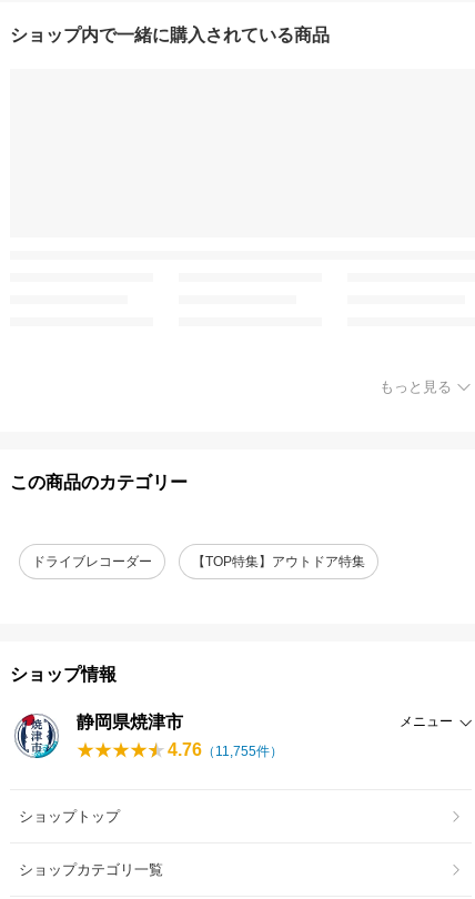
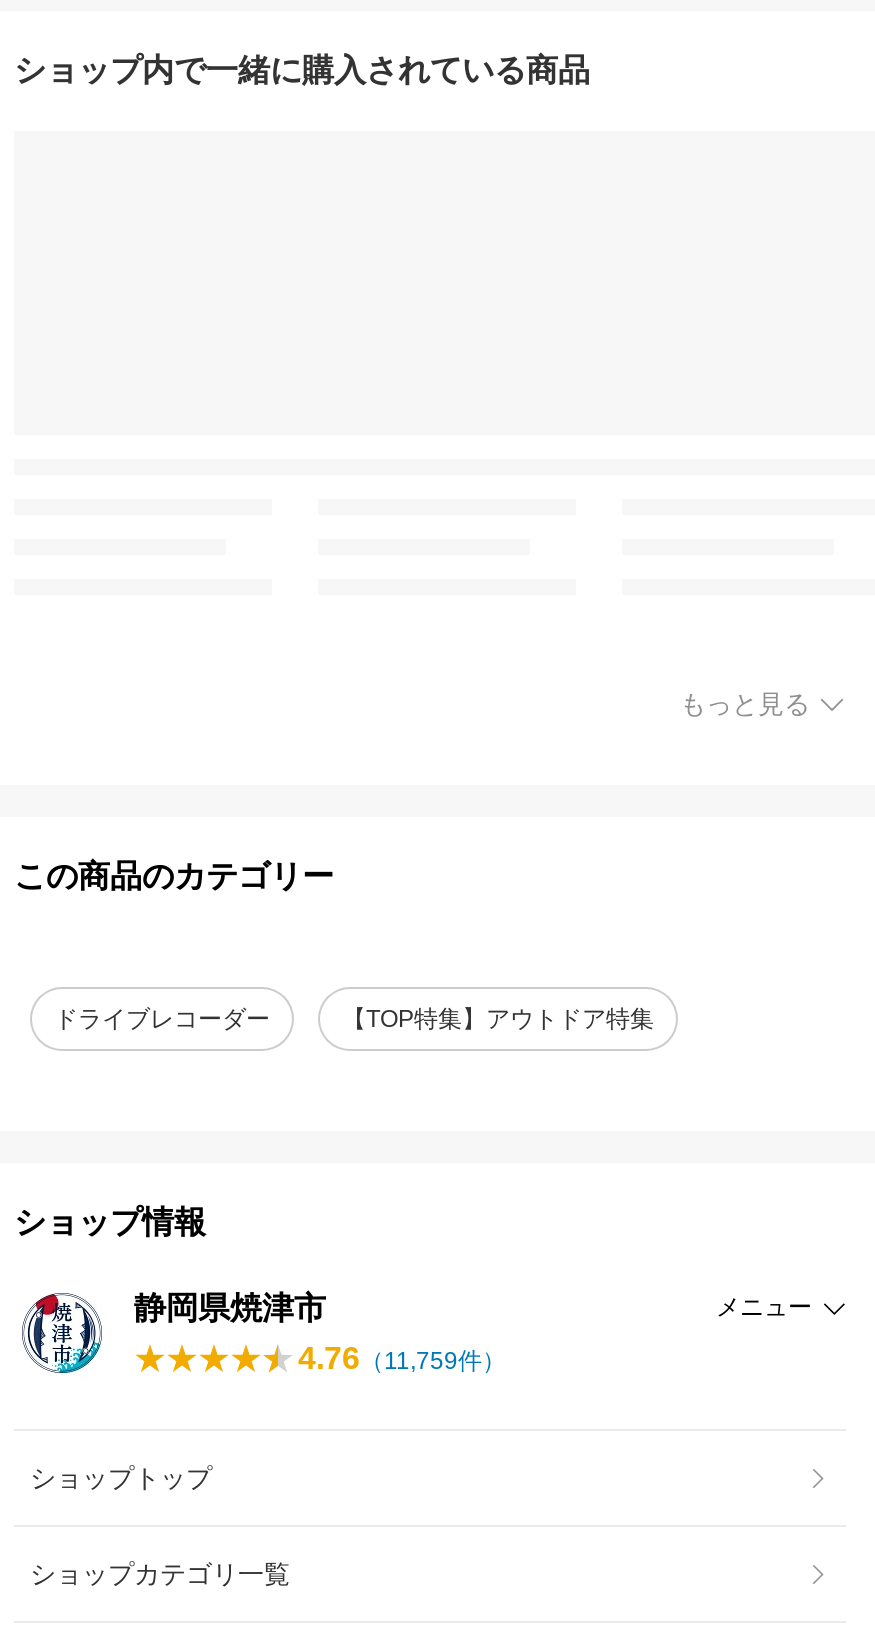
- 4.76（11,755件）
+ 4.76（11,759件）
